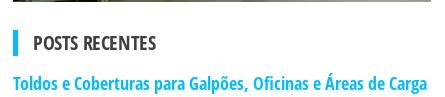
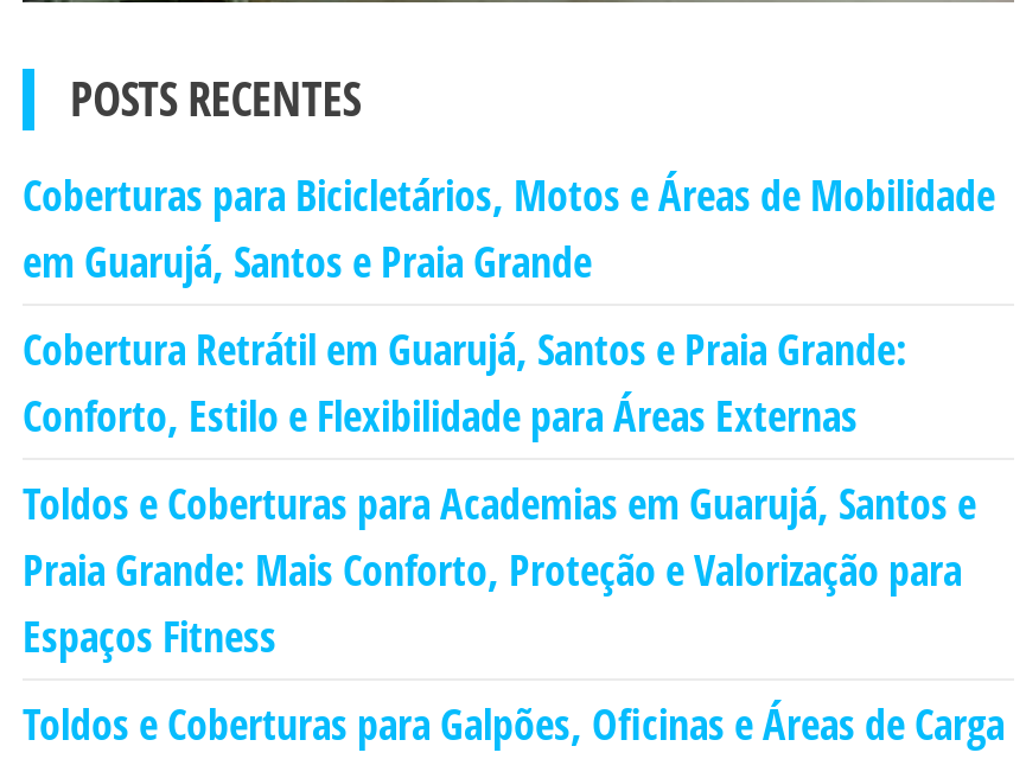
+ Coberturas para Bicicletários, Motos e Áreas de Mobilidade
+ em Guarujá, Santos e Praia Grande
+ Cobertura Retrátil em Guarujá, Santos e Praia Grande:
+ Conforto, Estilo e Flexibilidade para Áreas Externas
+ Toldos e Coberturas para Academias em Guarujá, Santos e
+ Praia Grande: Mais Conforto, Proteção e Valorização para
+ Espaços Fitness
